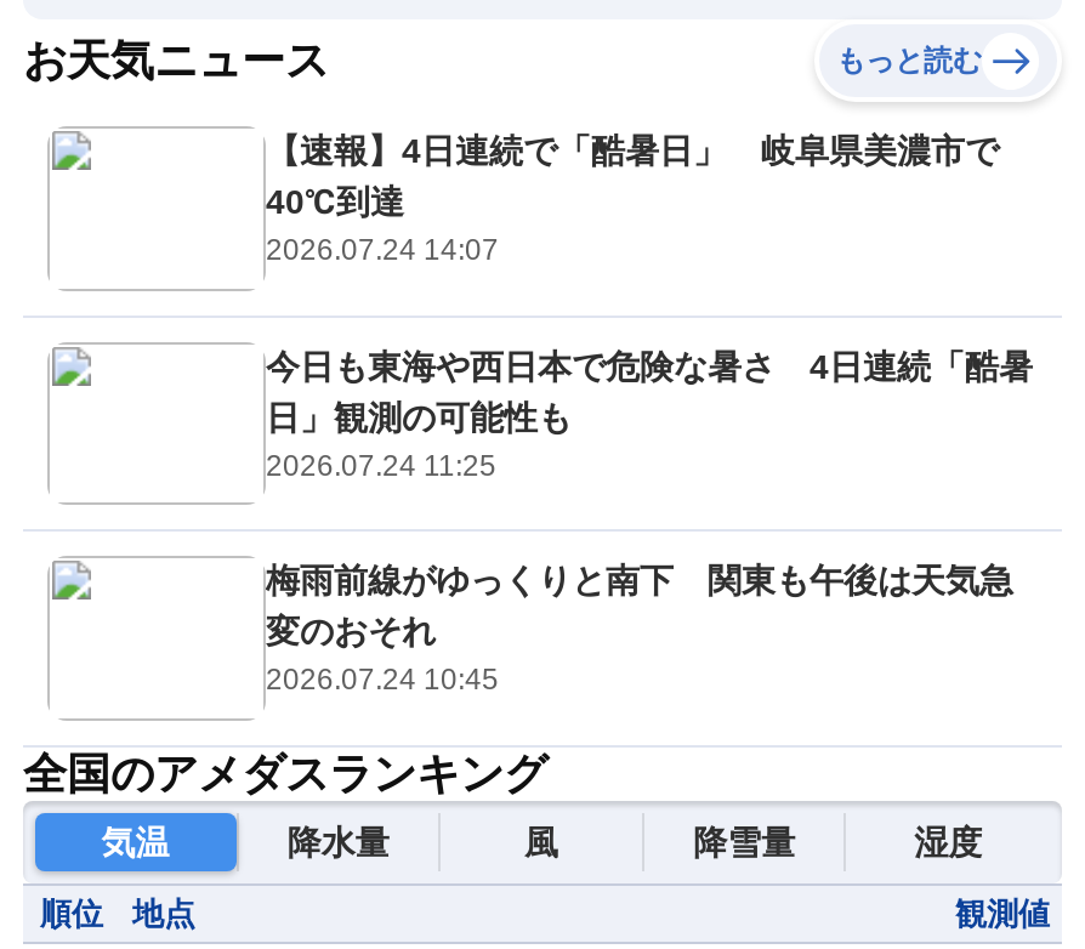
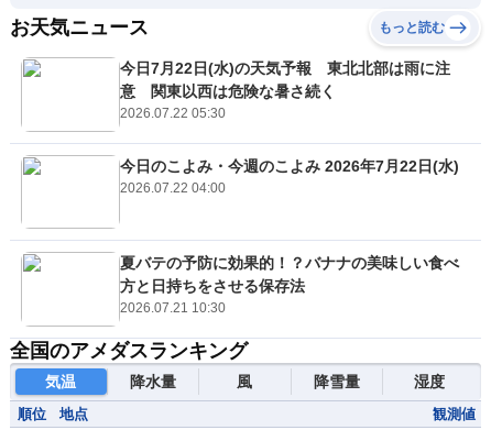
- 【速報】4日連続で「酷暑日」 岐阜県美濃市で
- 40℃到達
- 2026.07.24 14:07
+ 今日7月22日(水)の天気予報 東北北部は雨に注
+ 意 関東以西は危険な暑さ続く
+ 2026.07.22 05:30

- 今日も東海や西日本で危険な暑さ 4日連続「酷暑
- 日」観測の可能性も
- 2026.07.24 11:25
+ 今日のこよみ・今週のこよみ 2026年7月22日(水)
+ 2026.07.22 04:00

- 梅雨前線がゆっくりと南下 関東も午後は天気急
- 変のおそれ
- 2026.07.24 10:45
+ 夏バテの予防に効果的！？バナナの美味しい食べ
+ 方と日持ちをさせる保存法
+ 2026.07.21 10:30
